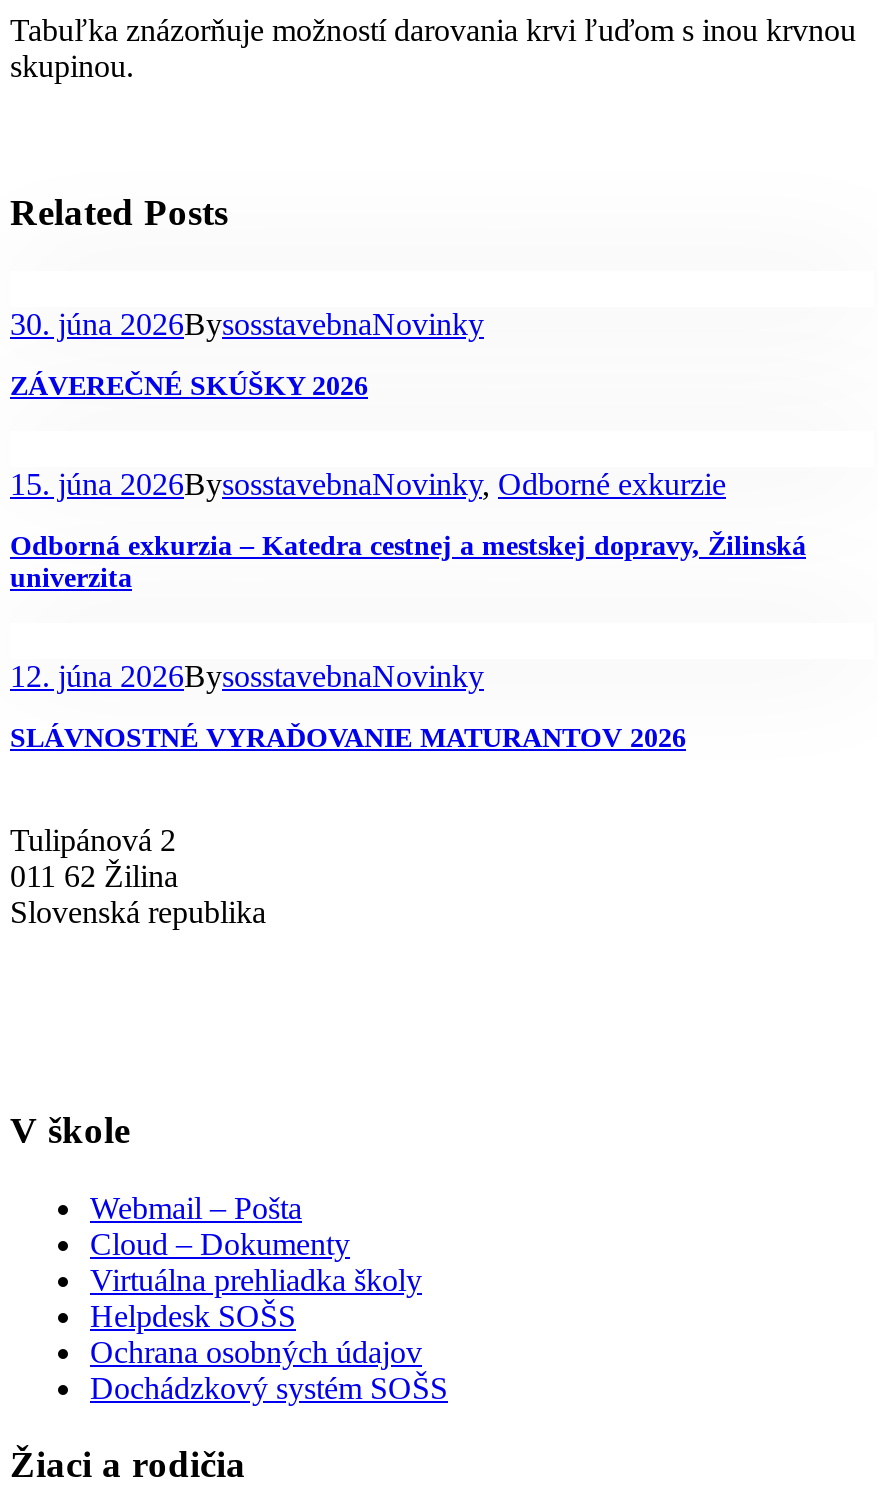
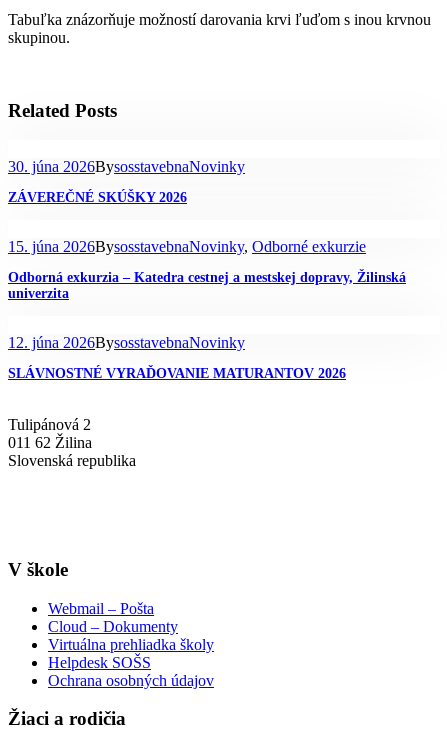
- Dochádzkový systém SOŠS
